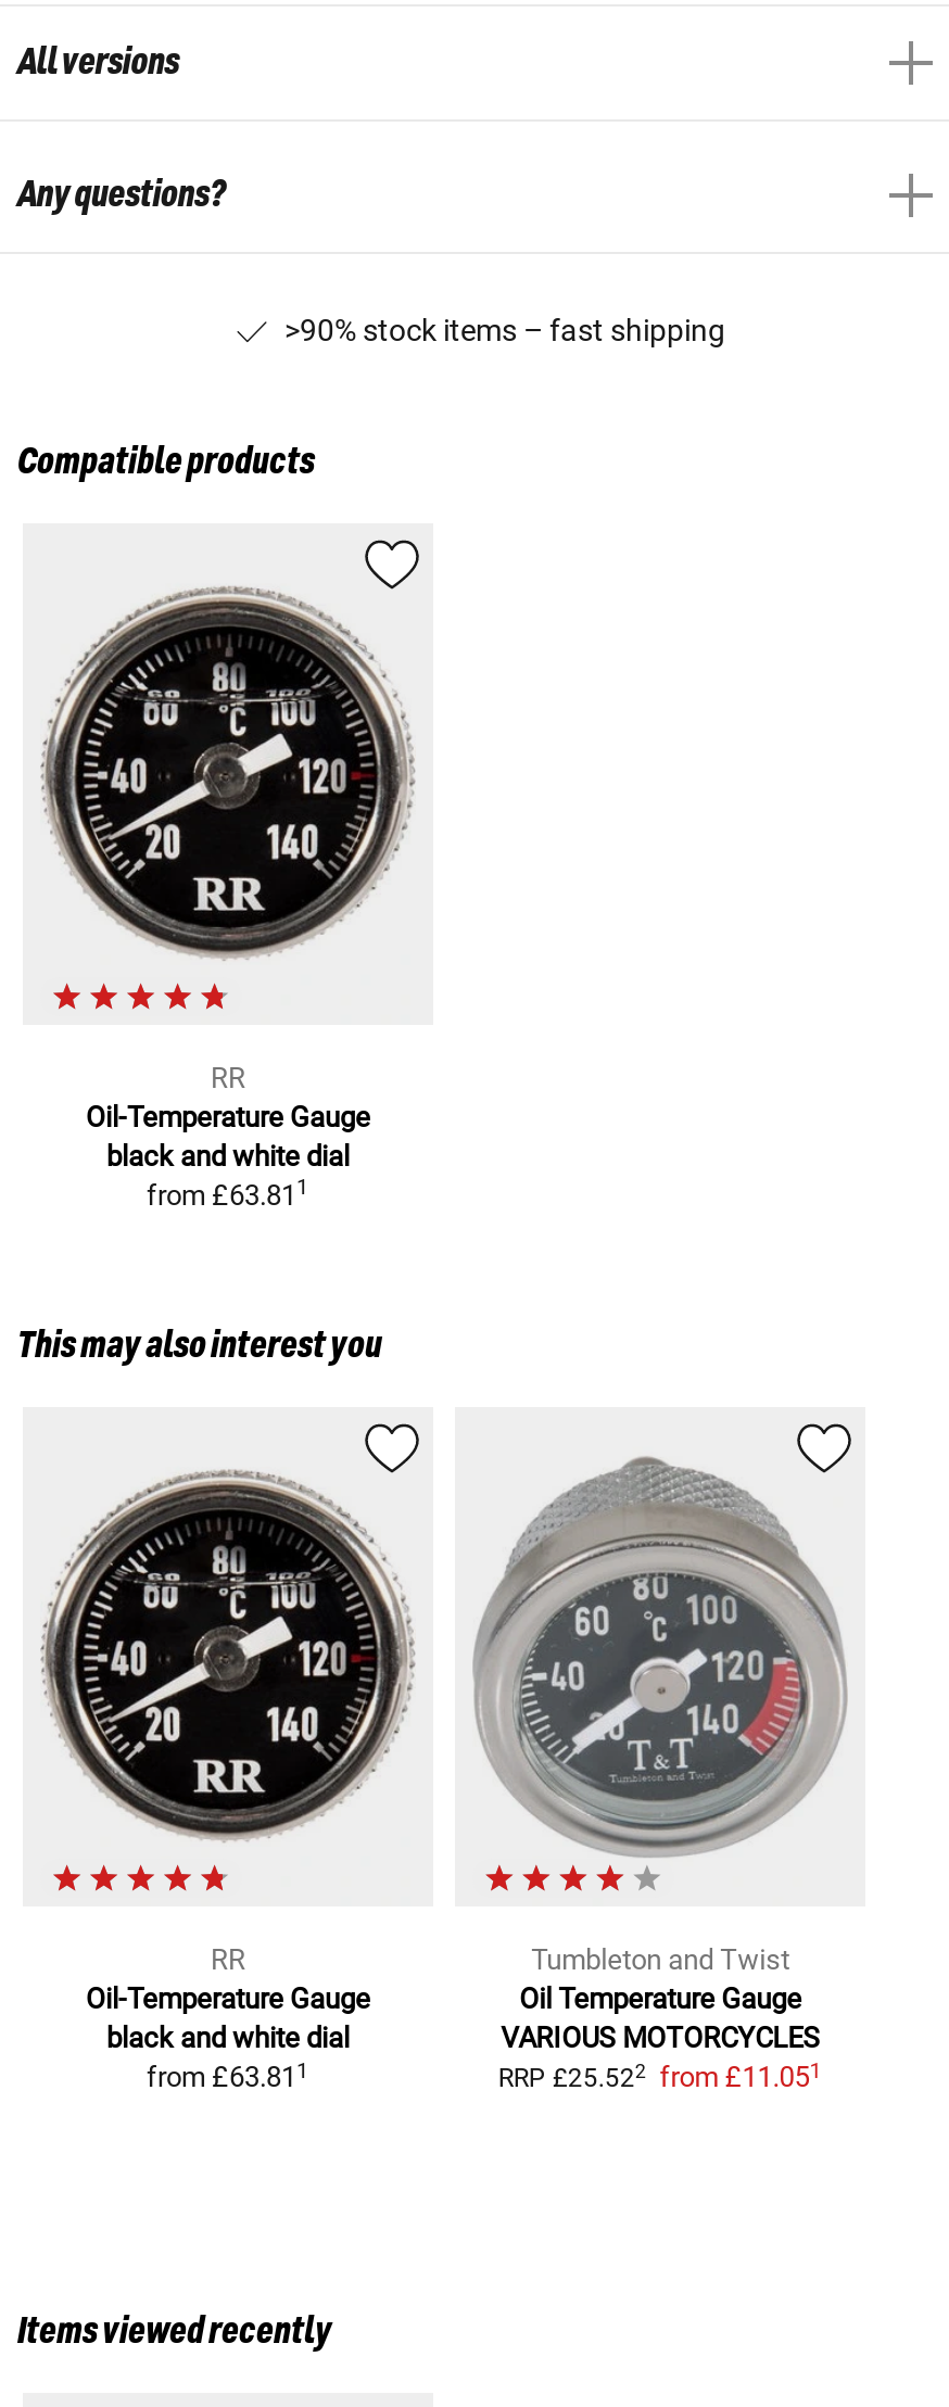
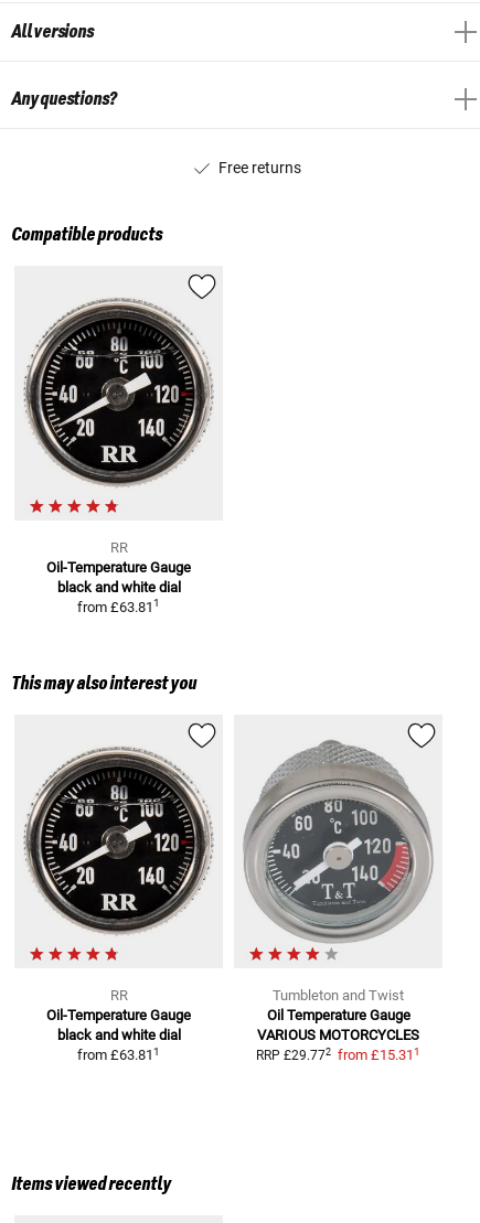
- >90% stock items – fast shipping
+ Free returns

- RRP £25.522 from £11.051
+ RRP £29.772 from £15.311
